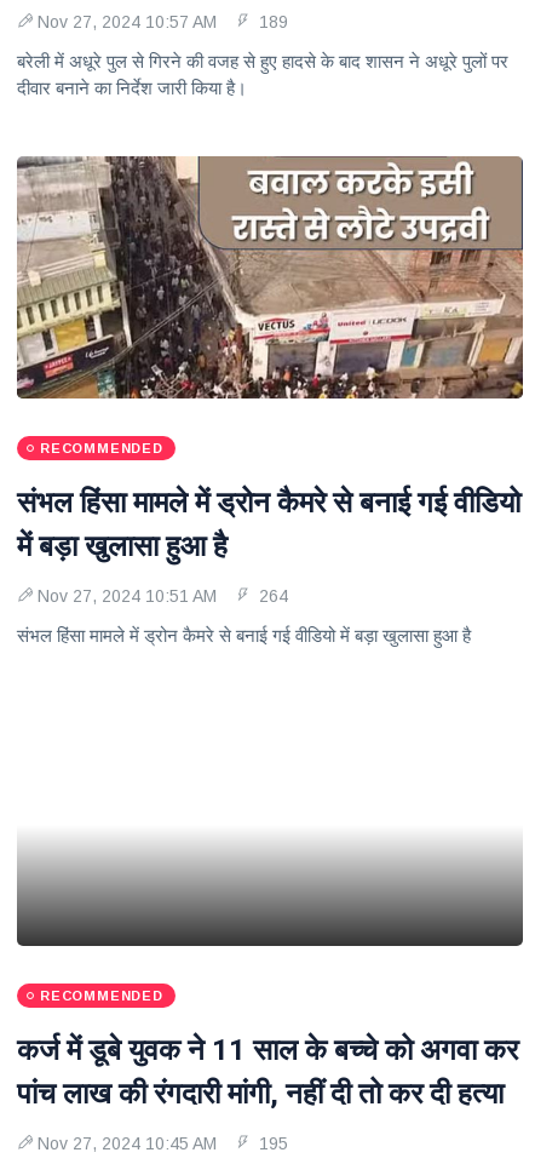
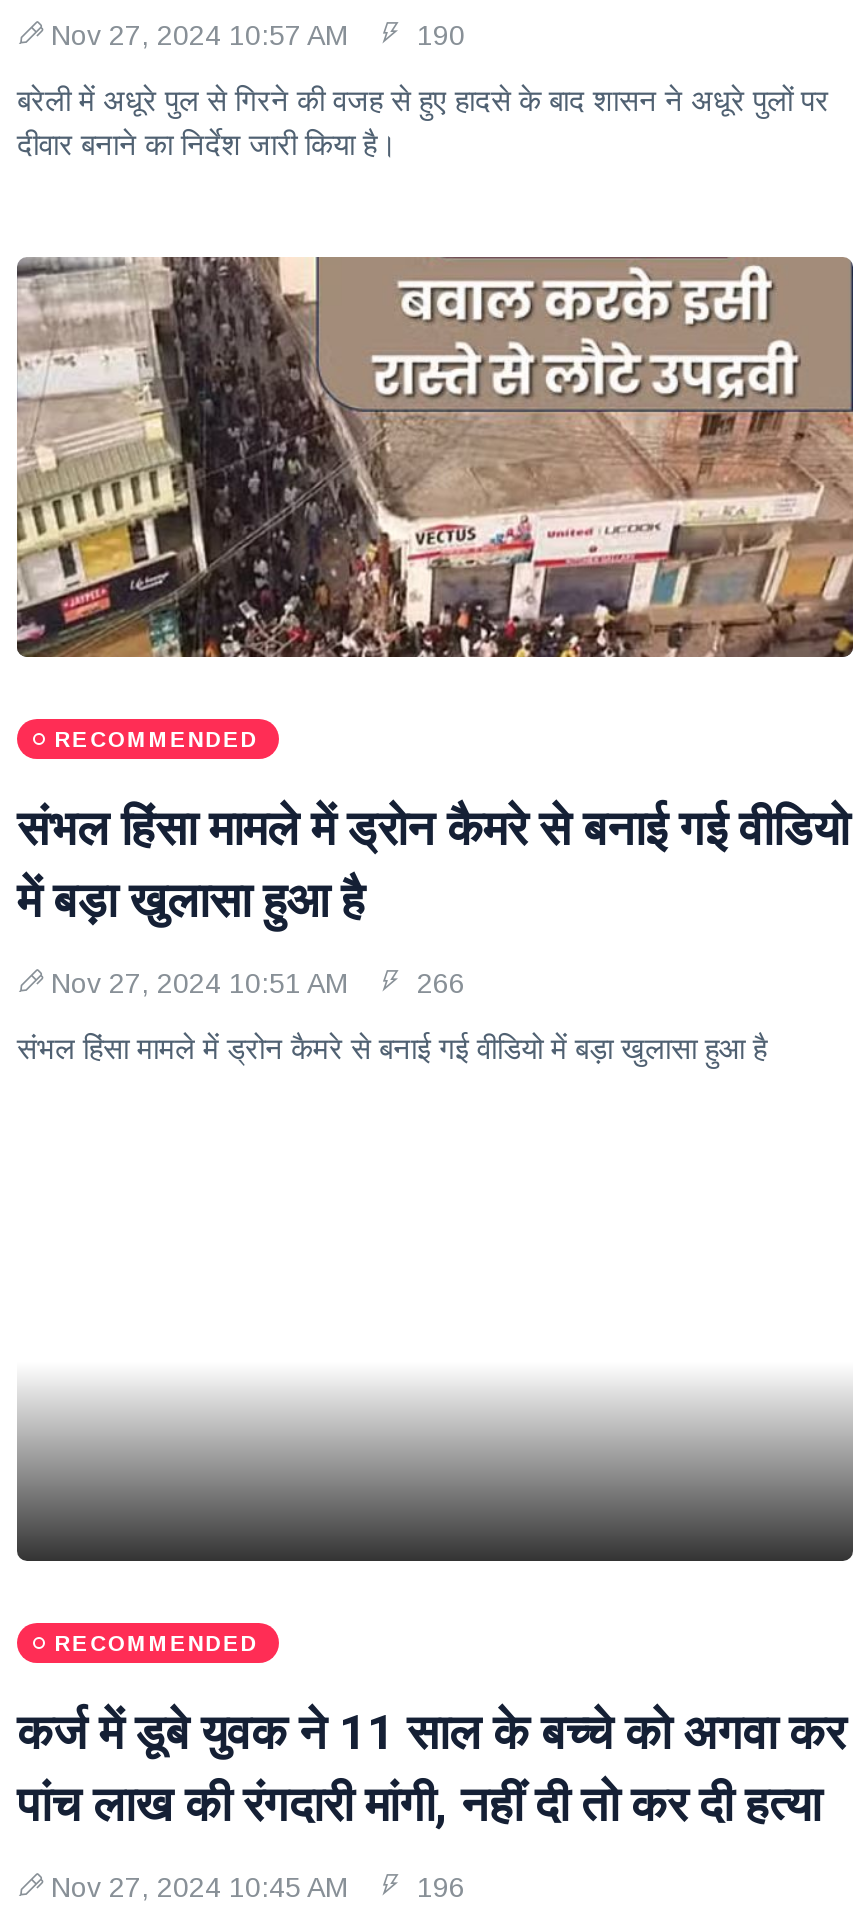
- Nov 27, 2024 10:57 AM 189
+ Nov 27, 2024 10:57 AM 190

- Nov 27, 2024 10:51 AM 264
+ Nov 27, 2024 10:51 AM 266

- Nov 27, 2024 10:45 AM 195
+ Nov 27, 2024 10:45 AM 196
